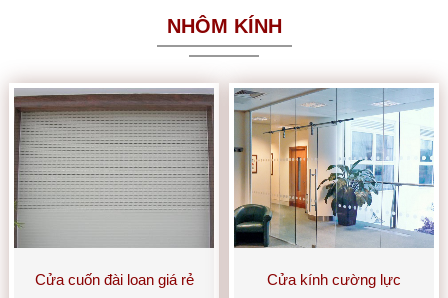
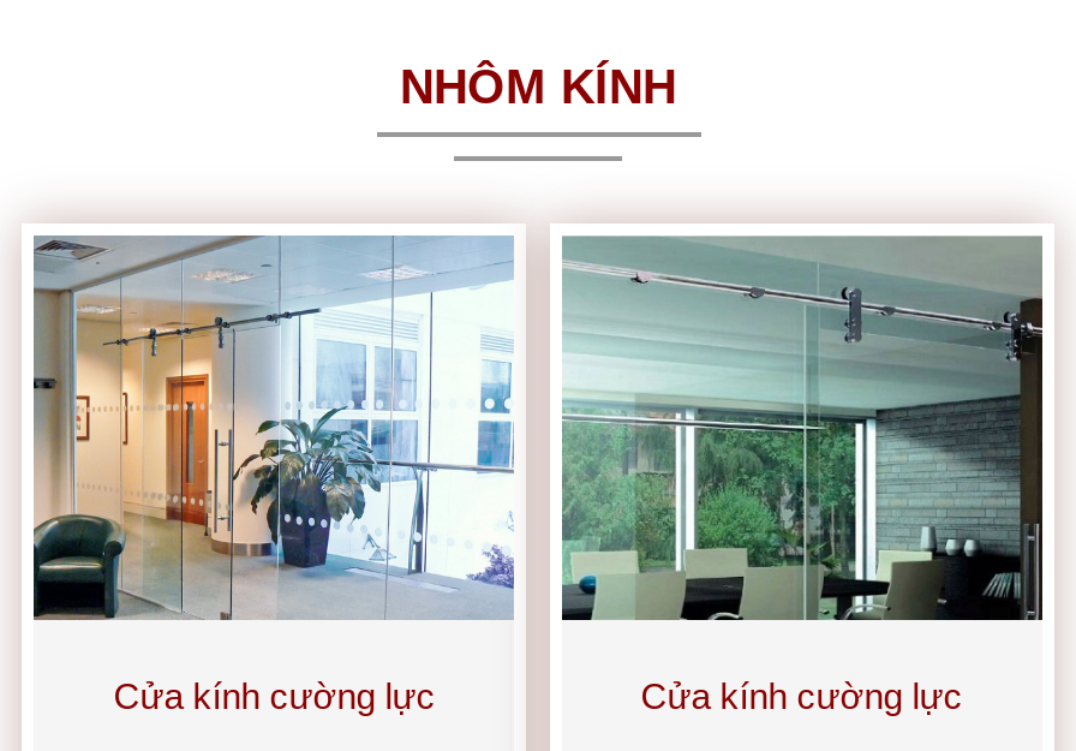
- [image]
- Cửa cuốn đài loan giá rẻ
+ [image]
+ Cửa kính cường lực

- [image]
+ [image]
